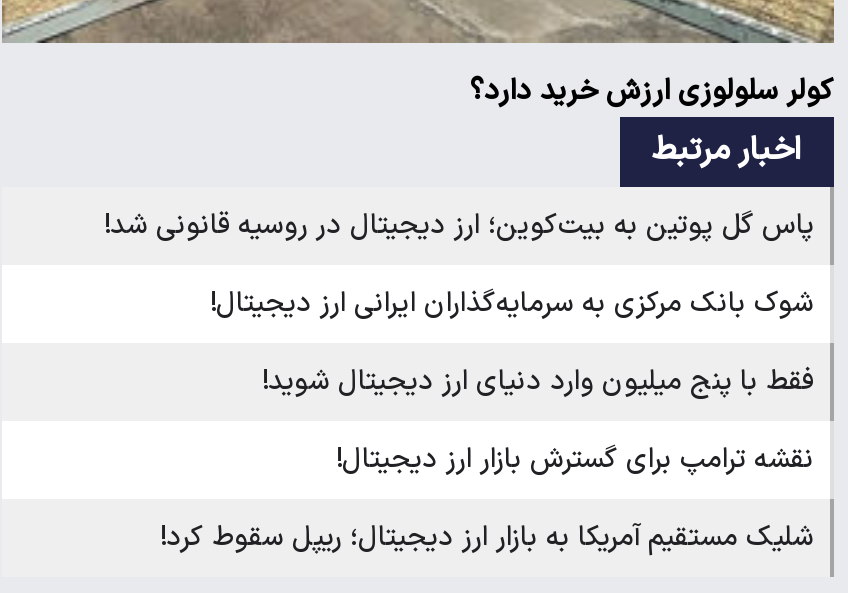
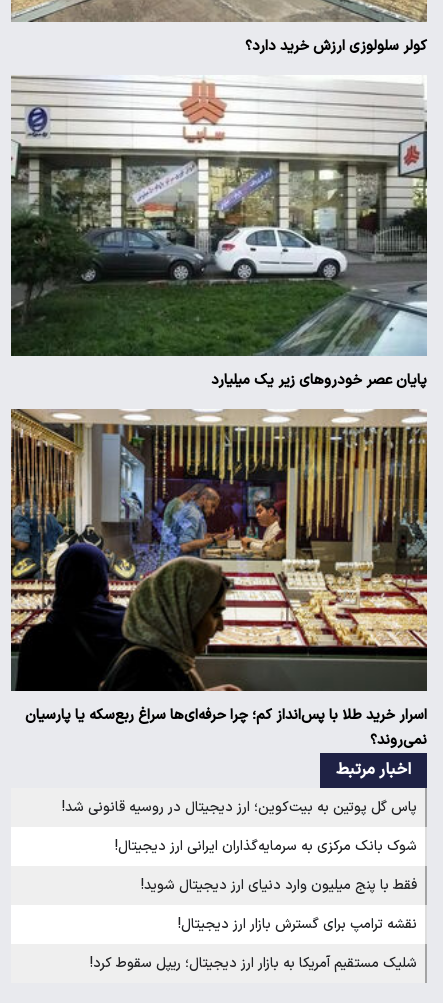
+ [image]
+ پایان عصر خودروهای زیر یک میلیارد

+ [image]
+ اسرار خرید طلا با پس‌انداز کم؛ چرا حرفه‌ای‌ها سراغ ربع‌سکه یا پارسیان
+ نمی‌روند؟
